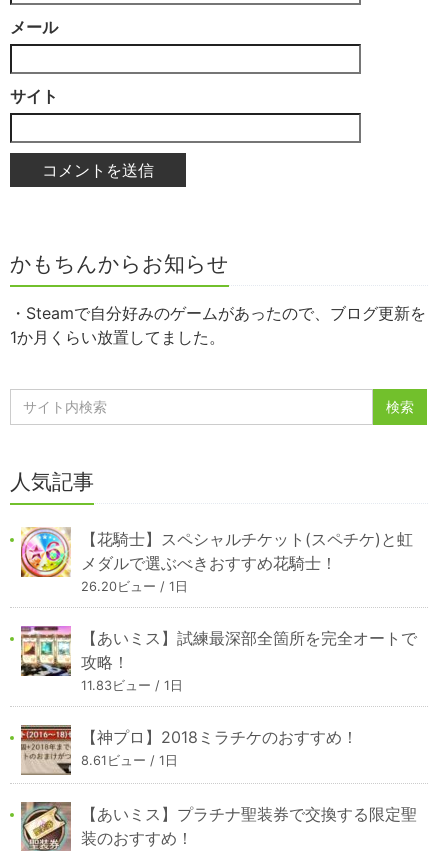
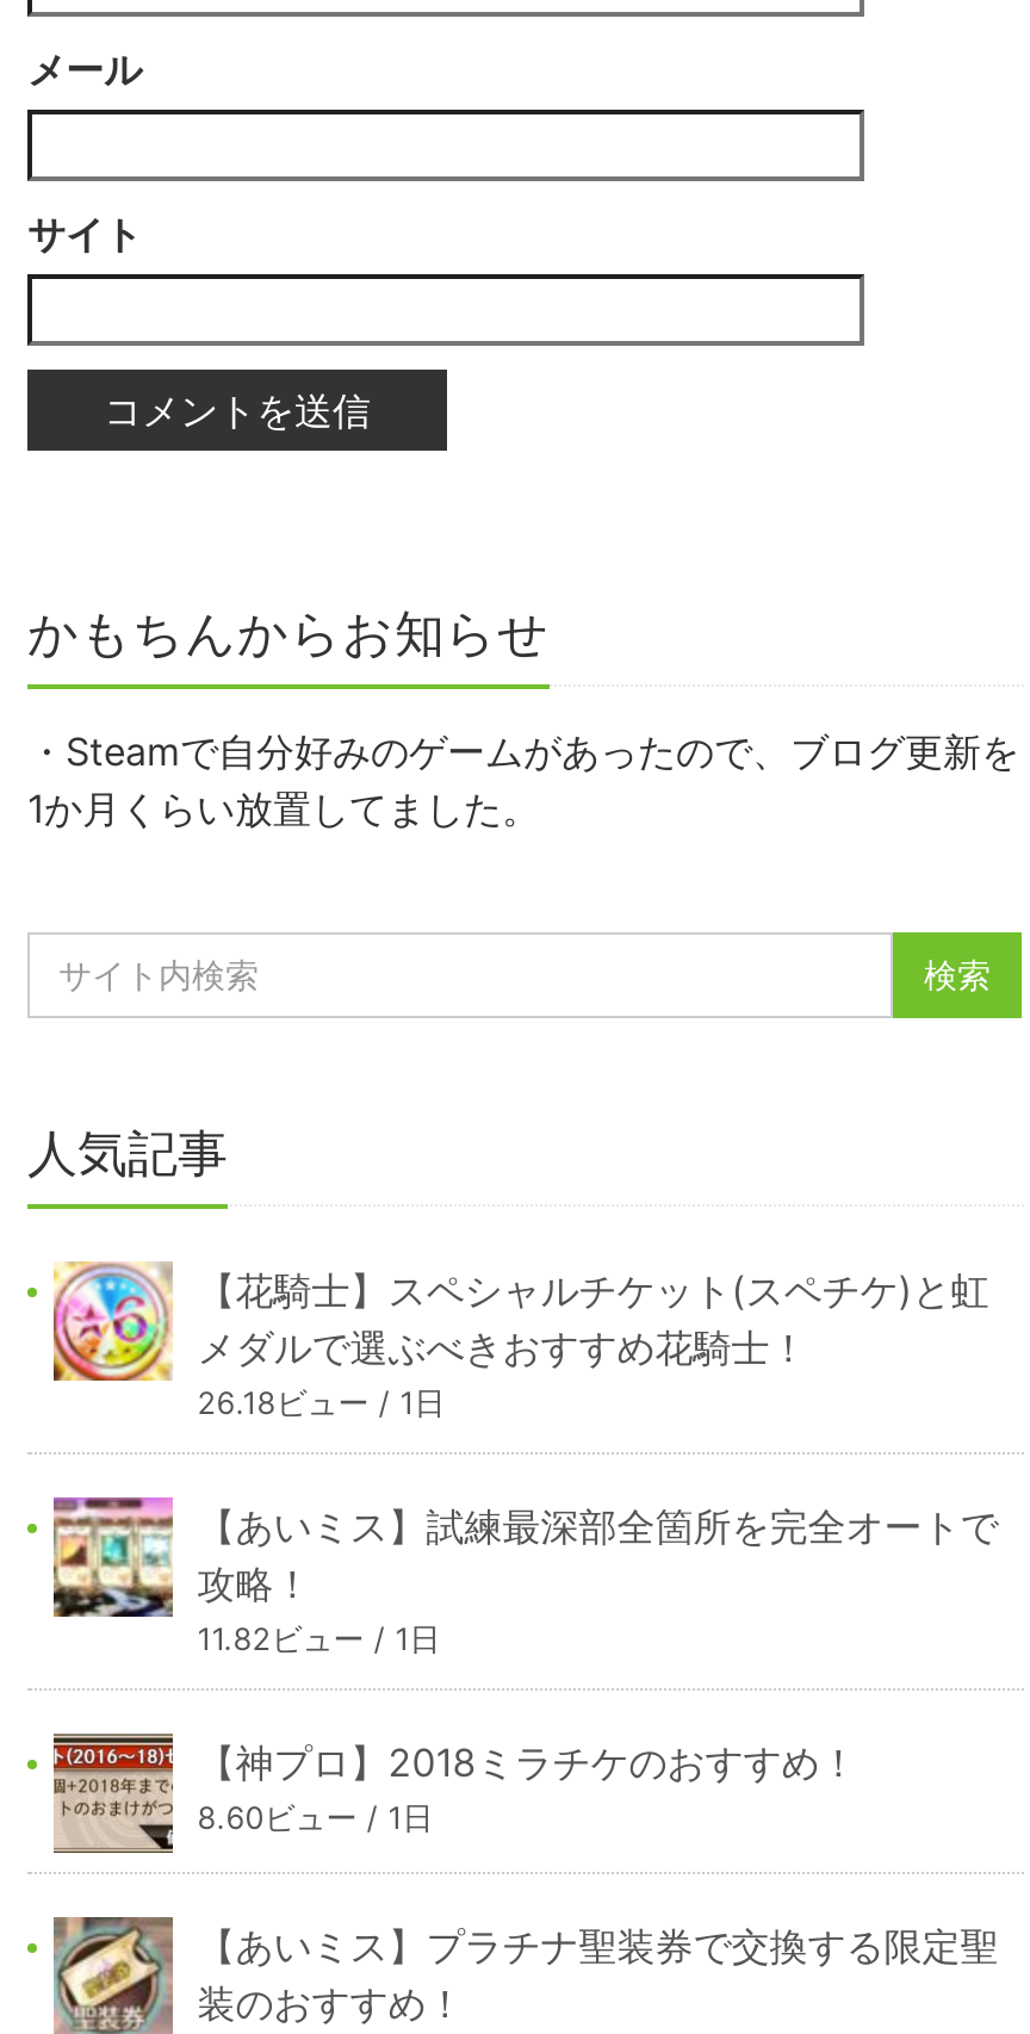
- 26.20ビュー / 1日
+ 26.18ビュー / 1日

- 11.83ビュー / 1日
+ 11.82ビュー / 1日

- 8.61ビュー / 1日
+ 8.60ビュー / 1日
